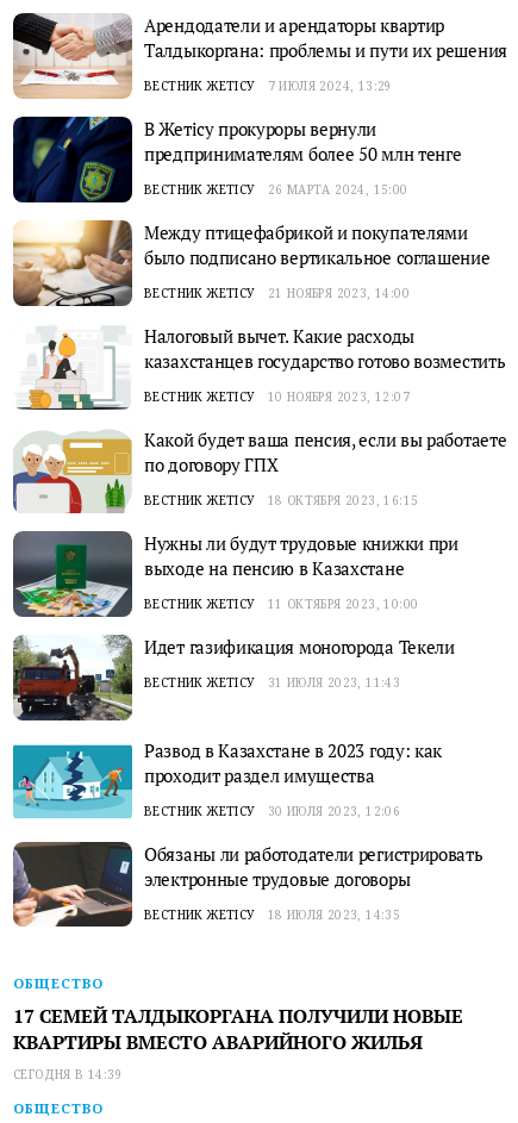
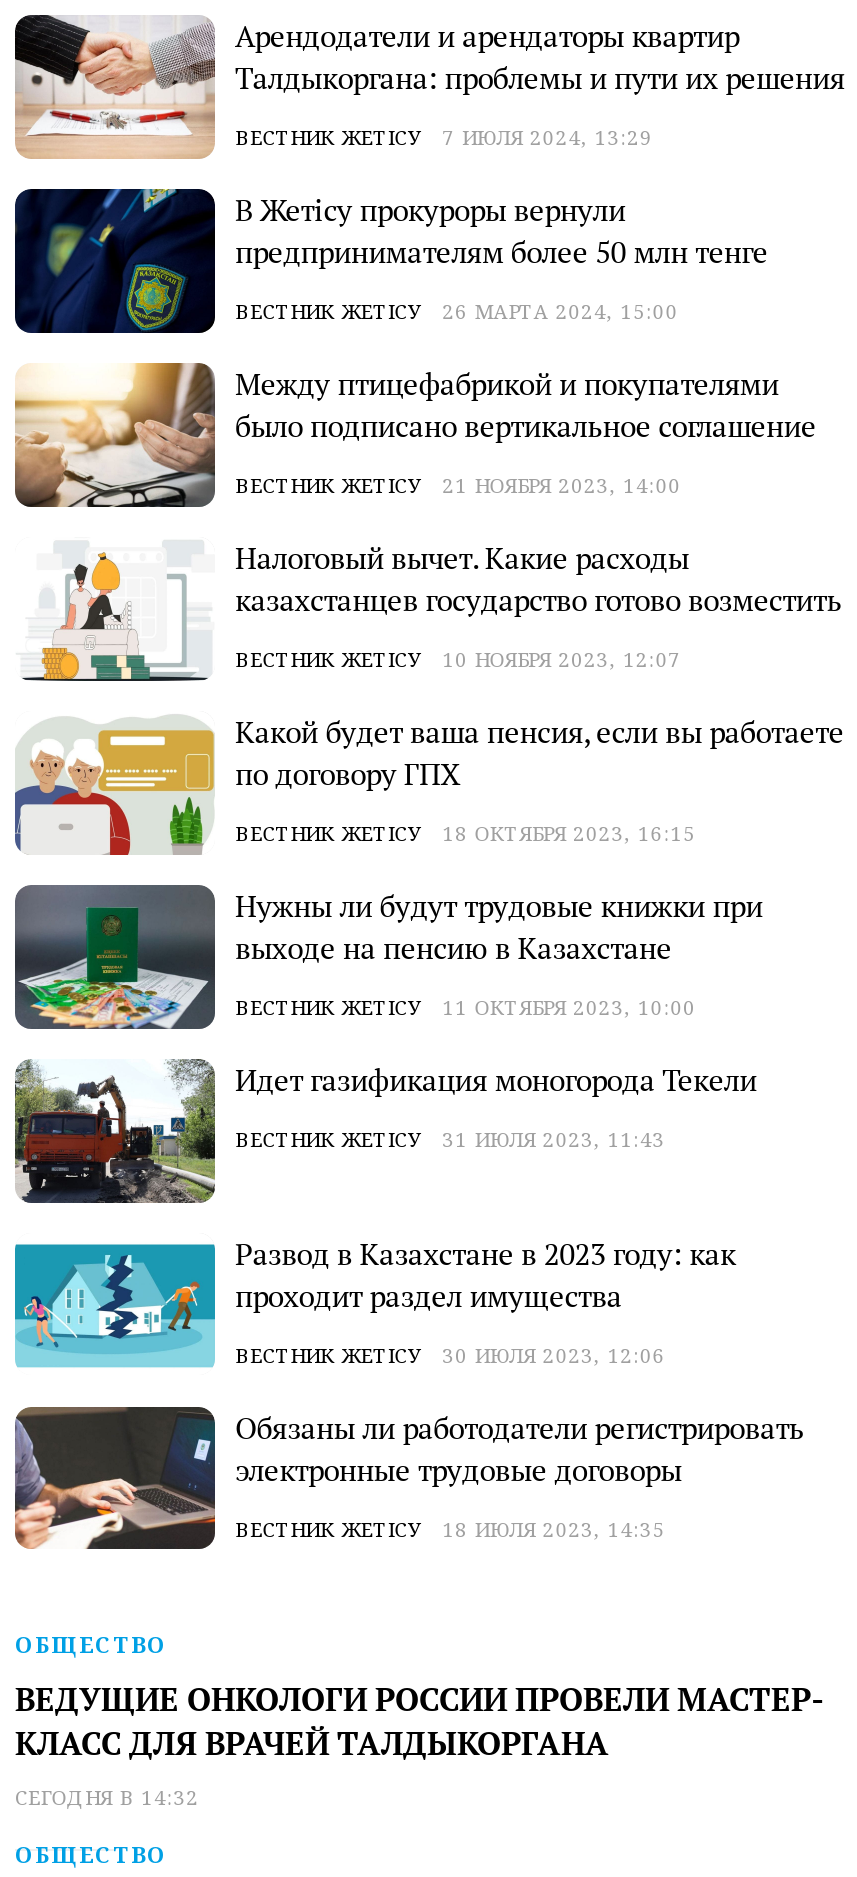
- 17 СЕМЕЙ ТАЛДЫКОРГАНА ПОЛУЧИЛИ НОВЫЕ
- КВАРТИРЫ ВМЕСТО АВАРИЙНОГО ЖИЛЬЯ
- СЕГОДНЯ В 14:39
+ ВЕДУЩИЕ ОНКОЛОГИ РОССИИ ПРОВЕЛИ МАСТЕР-
+ КЛАСС ДЛЯ ВРАЧЕЙ ТАЛДЫКОРГАНА
+ СЕГОДНЯ В 14:32
